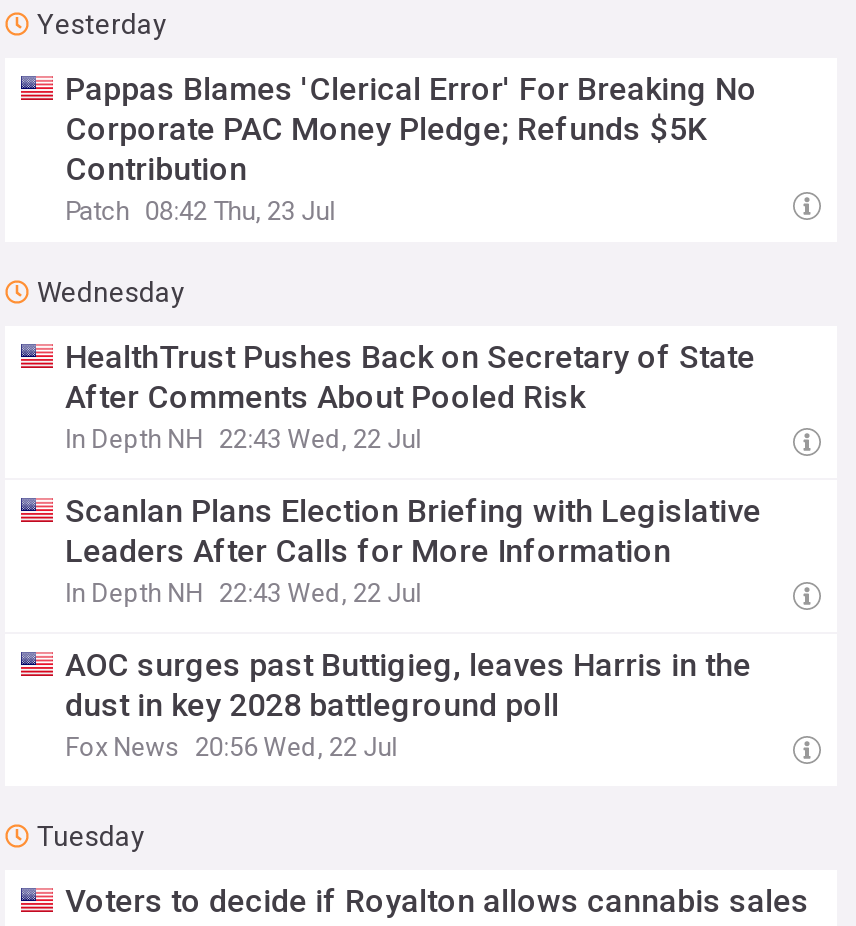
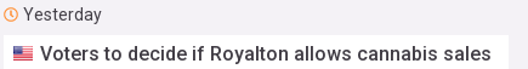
- Pappas Blames 'Clerical Error' For Breaking No
- Corporate PAC Money Pledge; Refunds $5K
- Contribution
- Patch 08:42 Thu, 23 Jul
- Wednesday
- HealthTrust Pushes Back on Secretary of State
- After Comments About Pooled Risk
- In Depth NH 22:43 Wed, 22 Jul
- Scanlan Plans Election Briefing with Legislative
- Leaders After Calls for More Information
- In Depth NH 22:43 Wed, 22 Jul
- AOC surges past Buttigieg, leaves Harris in the
- dust in key 2028 battleground poll
- Fox News 20:56 Wed, 22 Jul
- Tuesday
